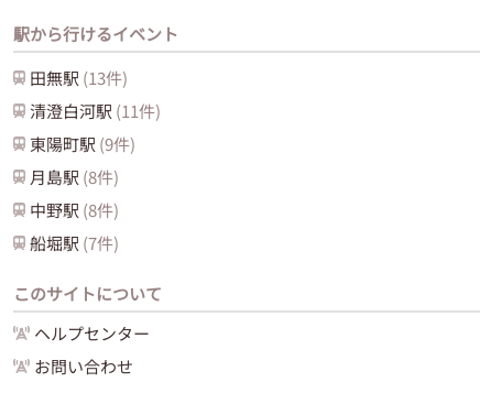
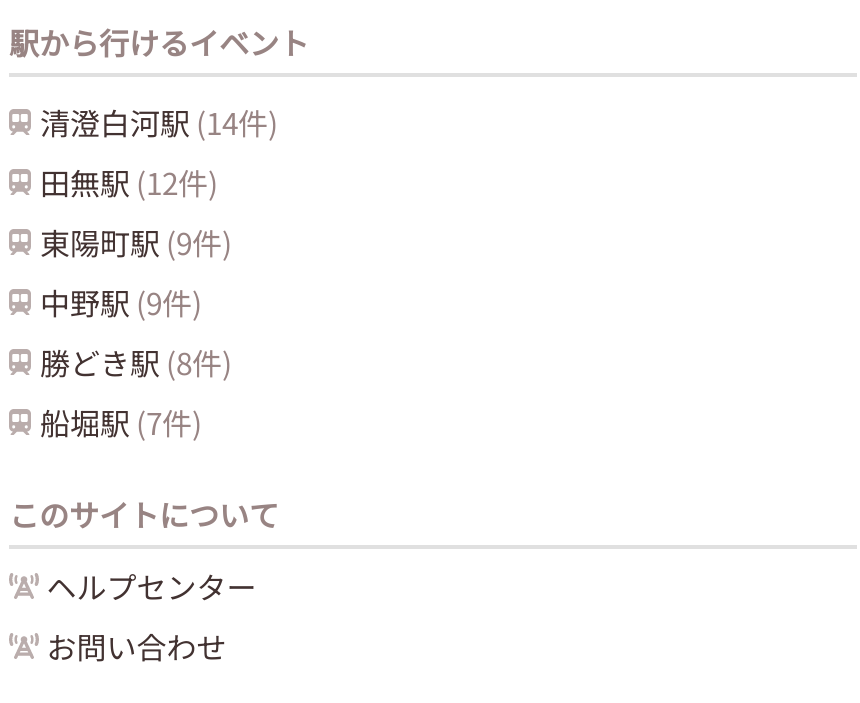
- 田無駅(13件)
- 清澄白河駅(11件)
+ 清澄白河駅(14件)
+ 田無駅(12件)

- 月島駅(8件)
- 中野駅(8件)
+ 中野駅(9件)
+ 勝どき駅(8件)
